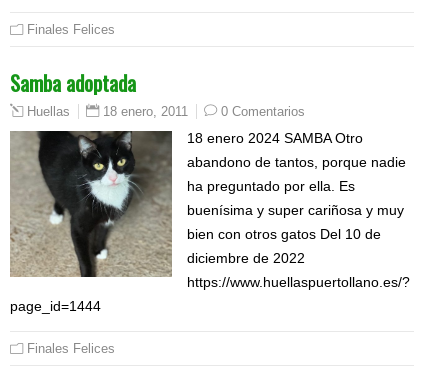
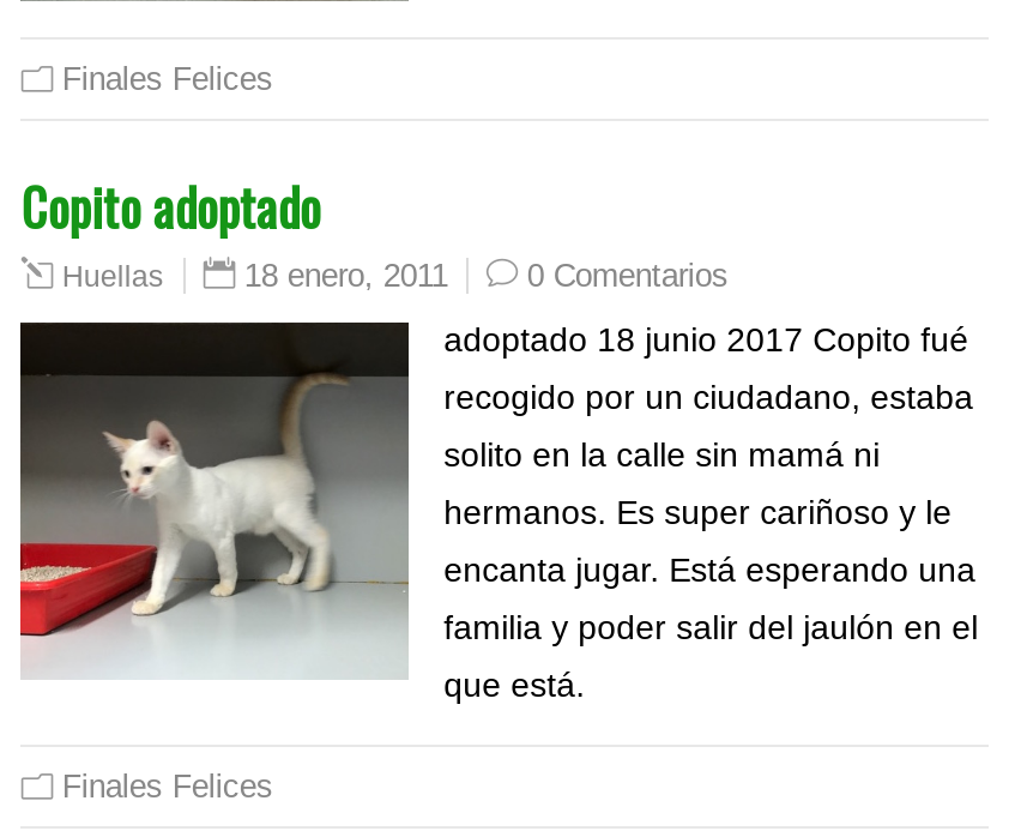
- Samba adoptada
+ Copito adoptado

- [image]
- 18 enero 2024 SAMBA Otro
- abandono de tantos, porque nadie
- ha preguntado por ella. Es
- buenísima y super cariñosa y muy
- bien con otros gatos Del 10 de
- diciembre de 2022
- https://www.huellaspuertollano.es/?
- page_id=1444
+ [image]
+ adoptado 18 junio 2017 Copito fué
+ recogido por un ciudadano, estaba
+ solito en la calle sin mamá ni
+ hermanos. Es super cariñoso y le
+ encanta jugar. Está esperando una
+ familia y poder salir del jaulón en el
+ que está.
